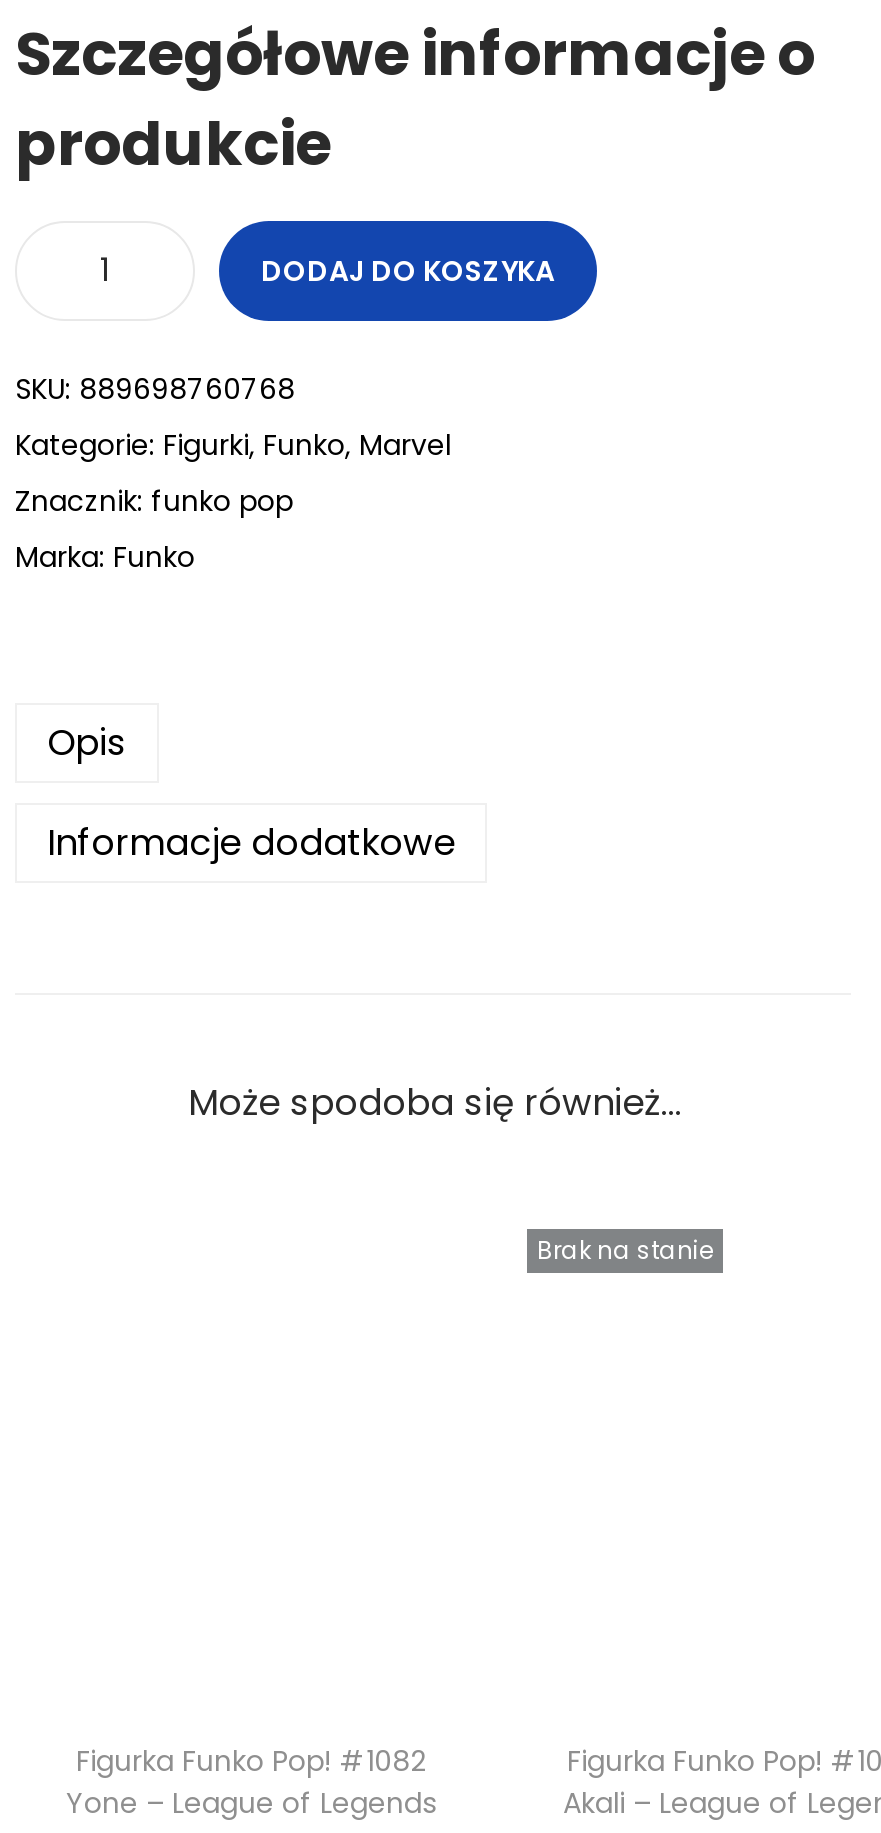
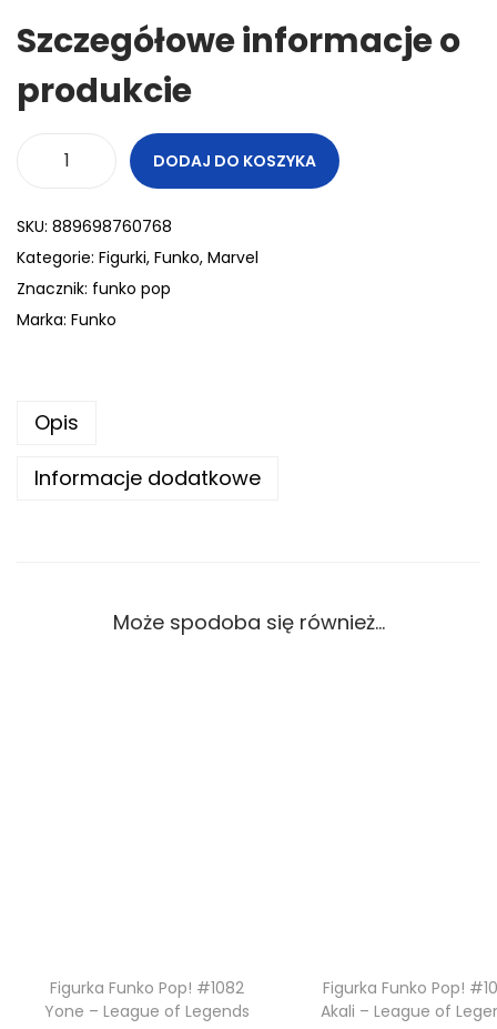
- Brak na stanie
